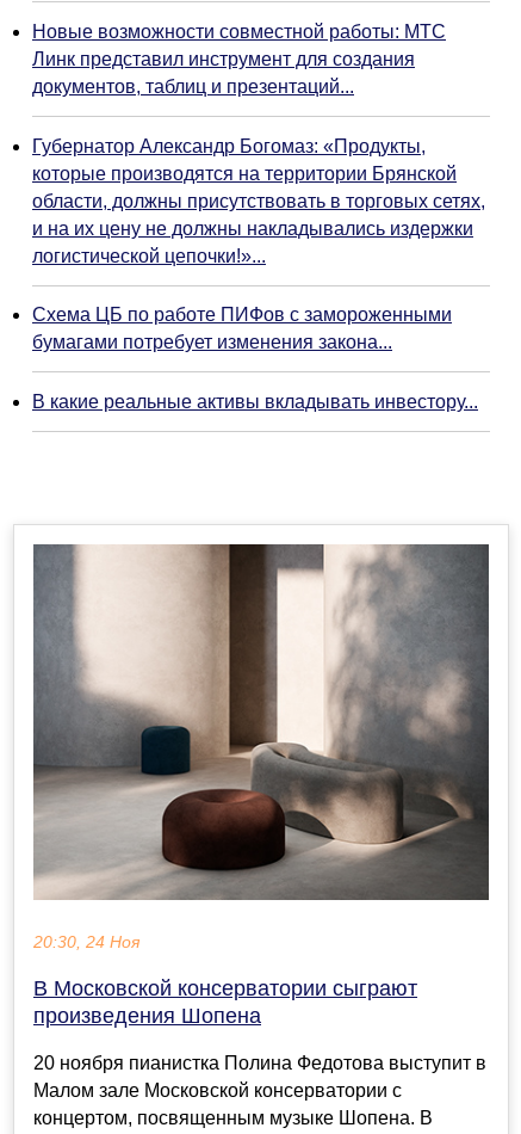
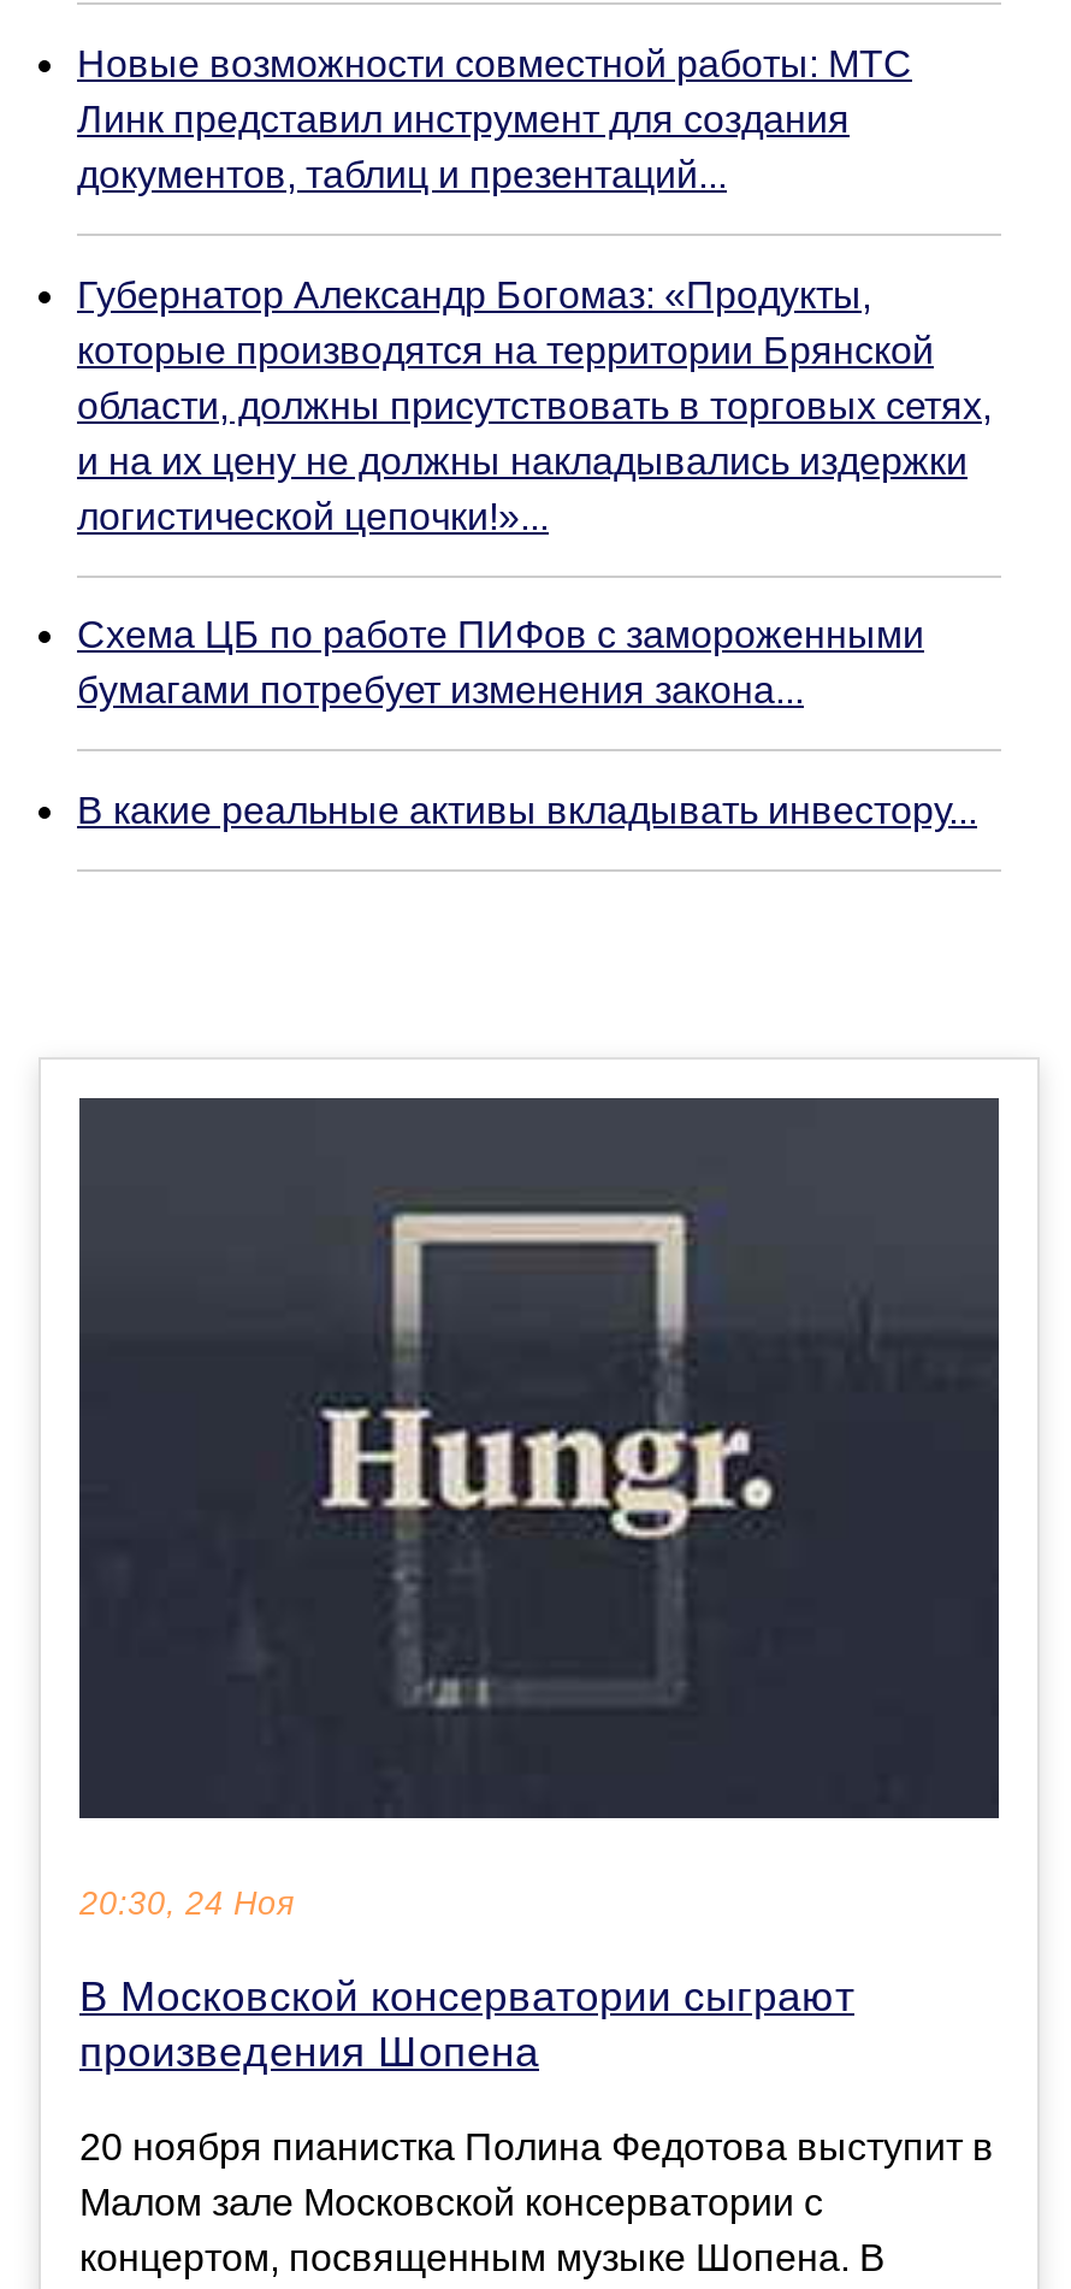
- [image]
+ [image]
